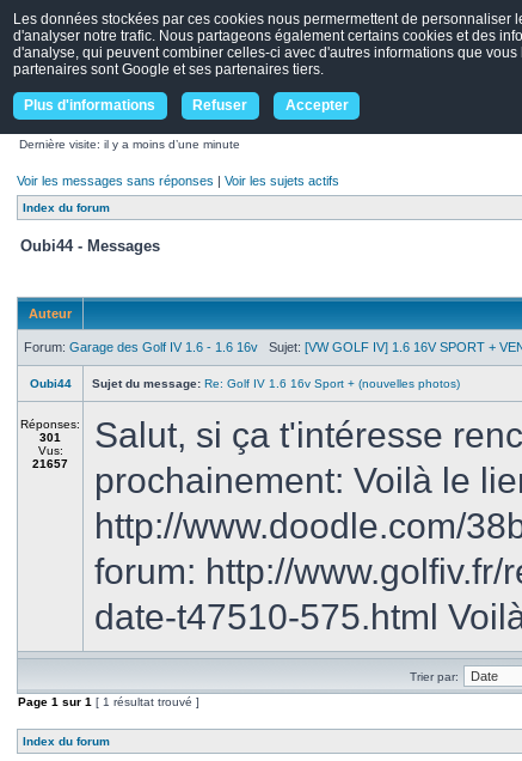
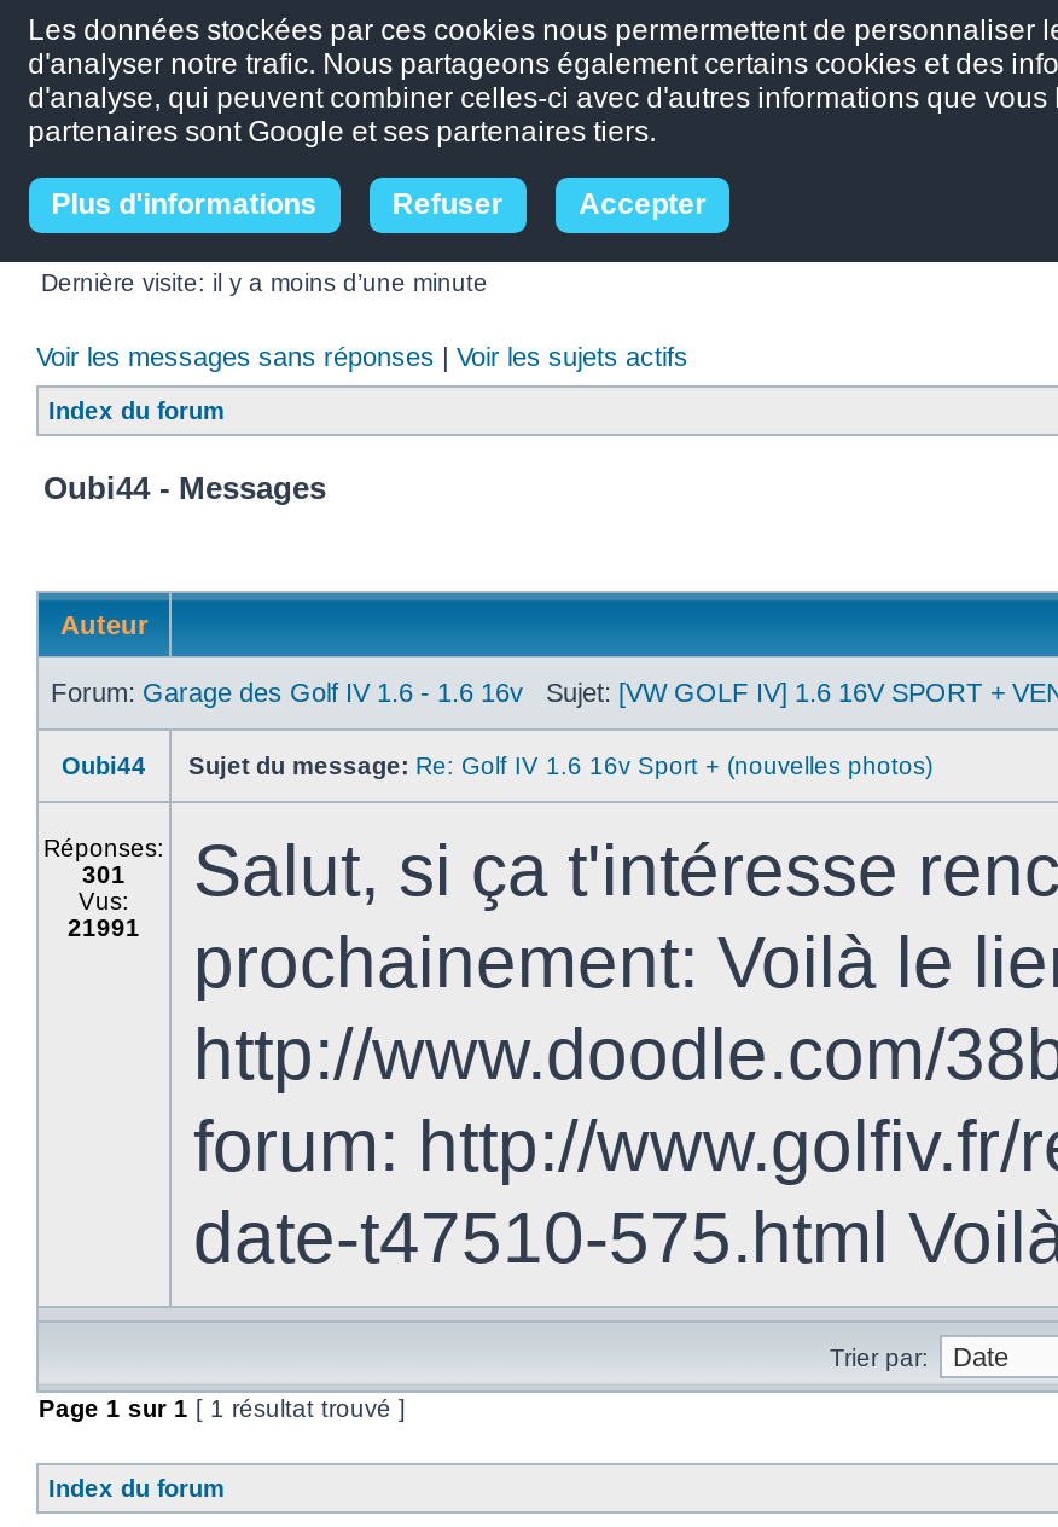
- 21657
+ 21991
